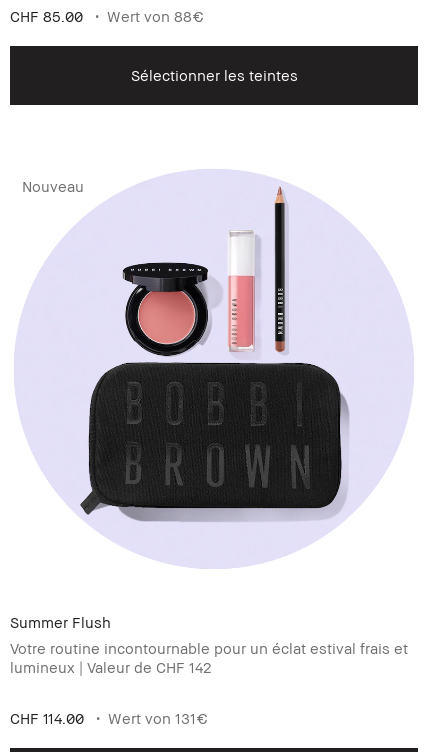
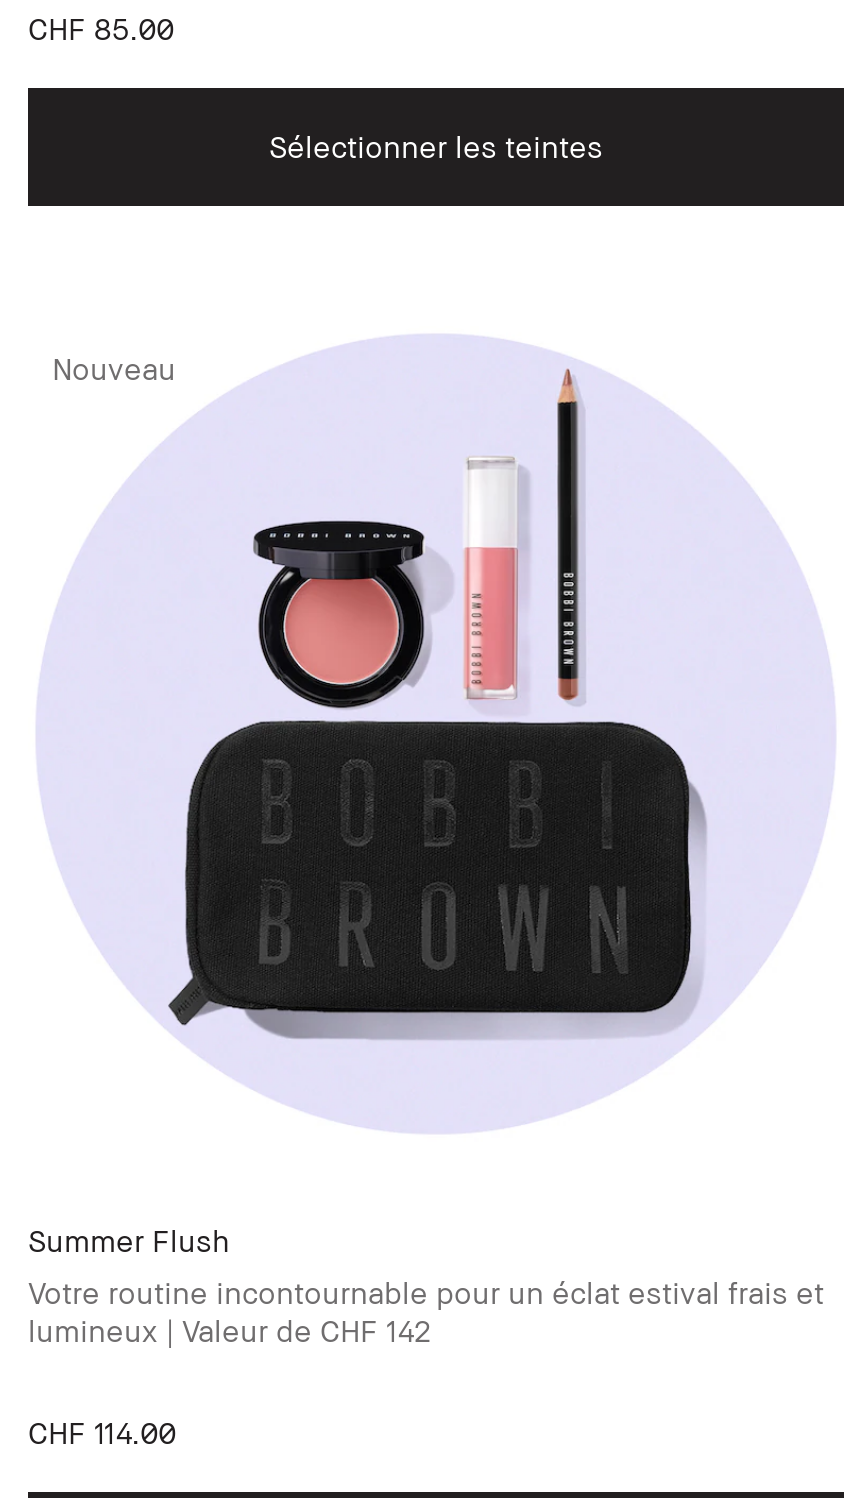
- Wert von 88€

- Wert von 131€
